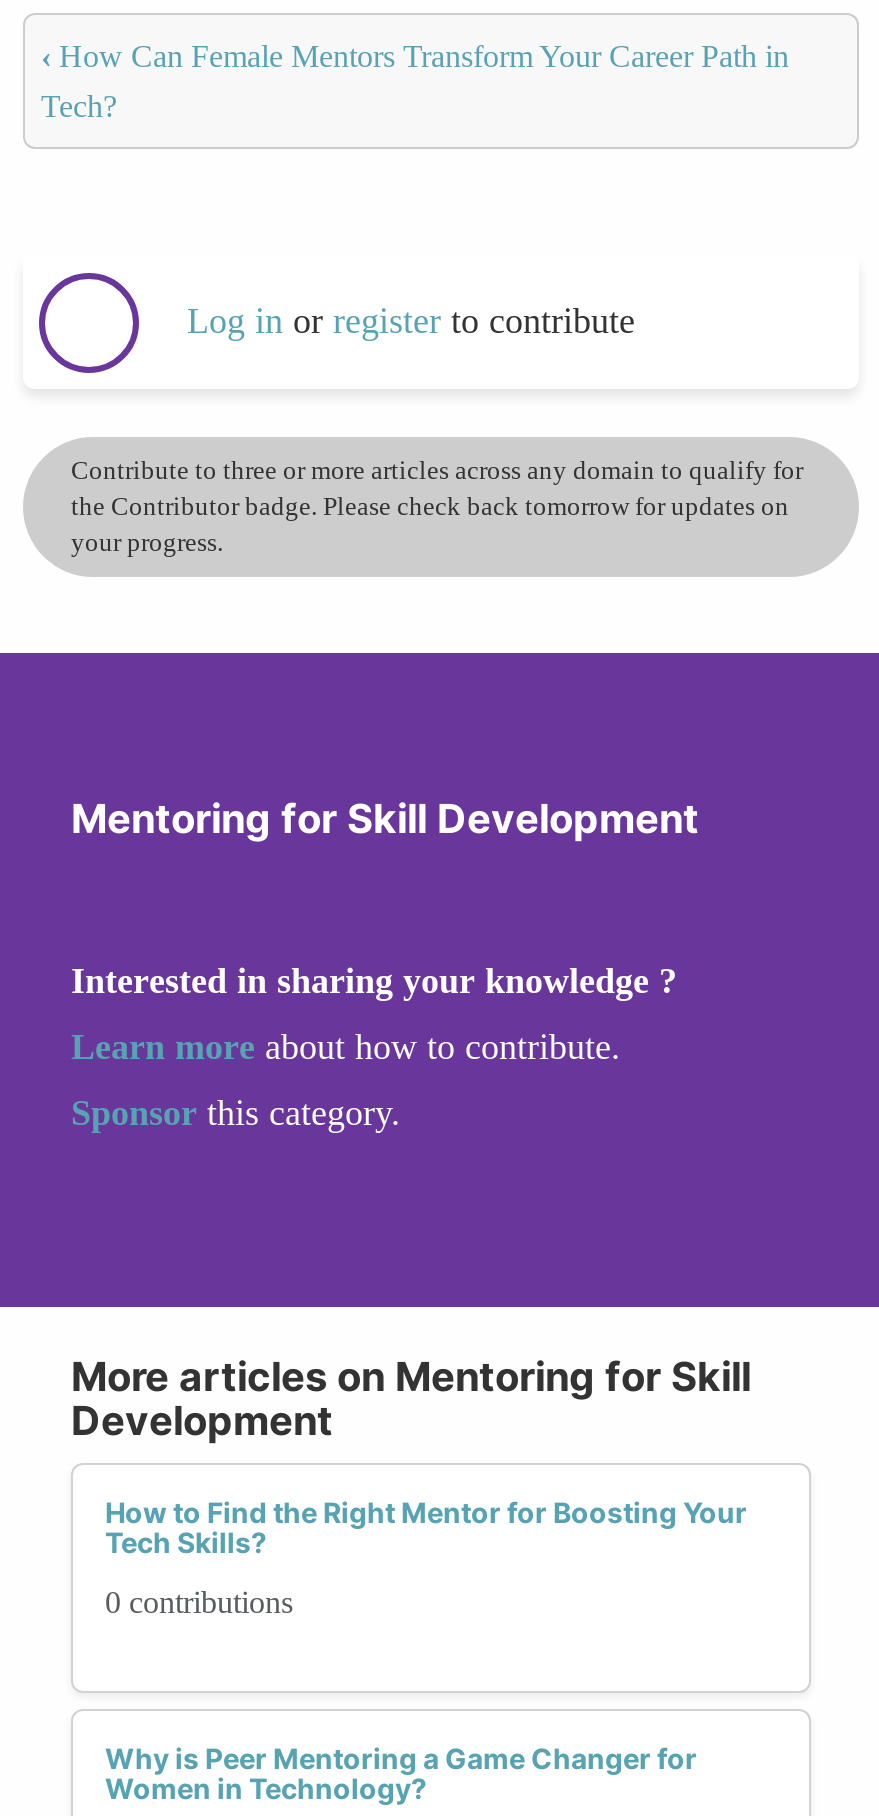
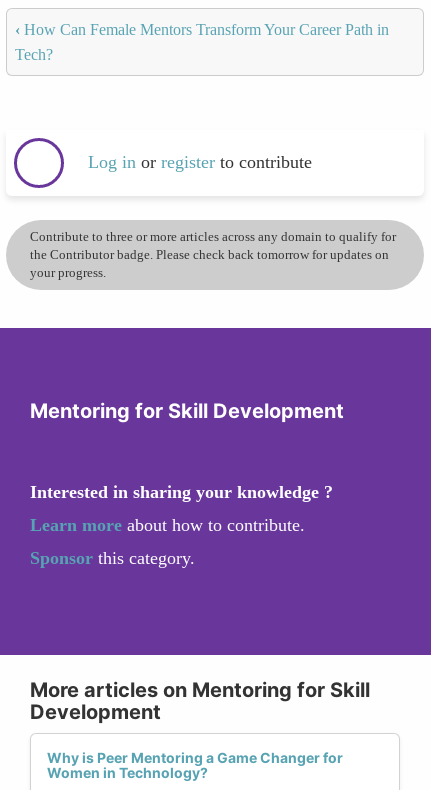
- How to Find the Right Mentor for Boosting Your
- Tech Skills?
- 0 contributions
